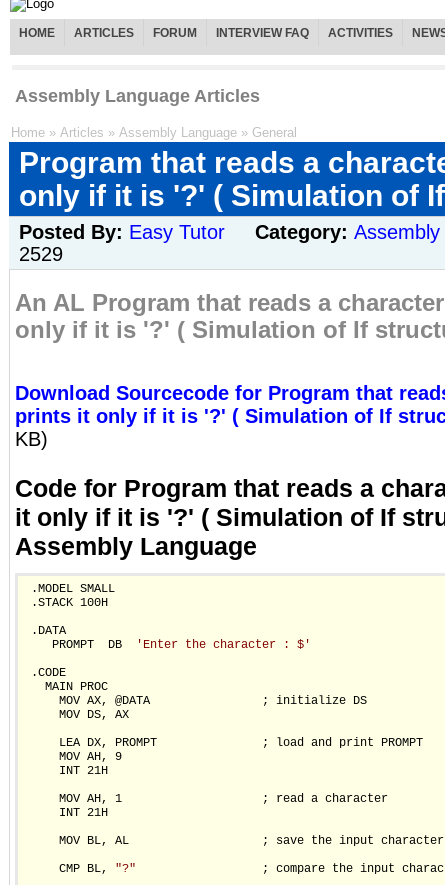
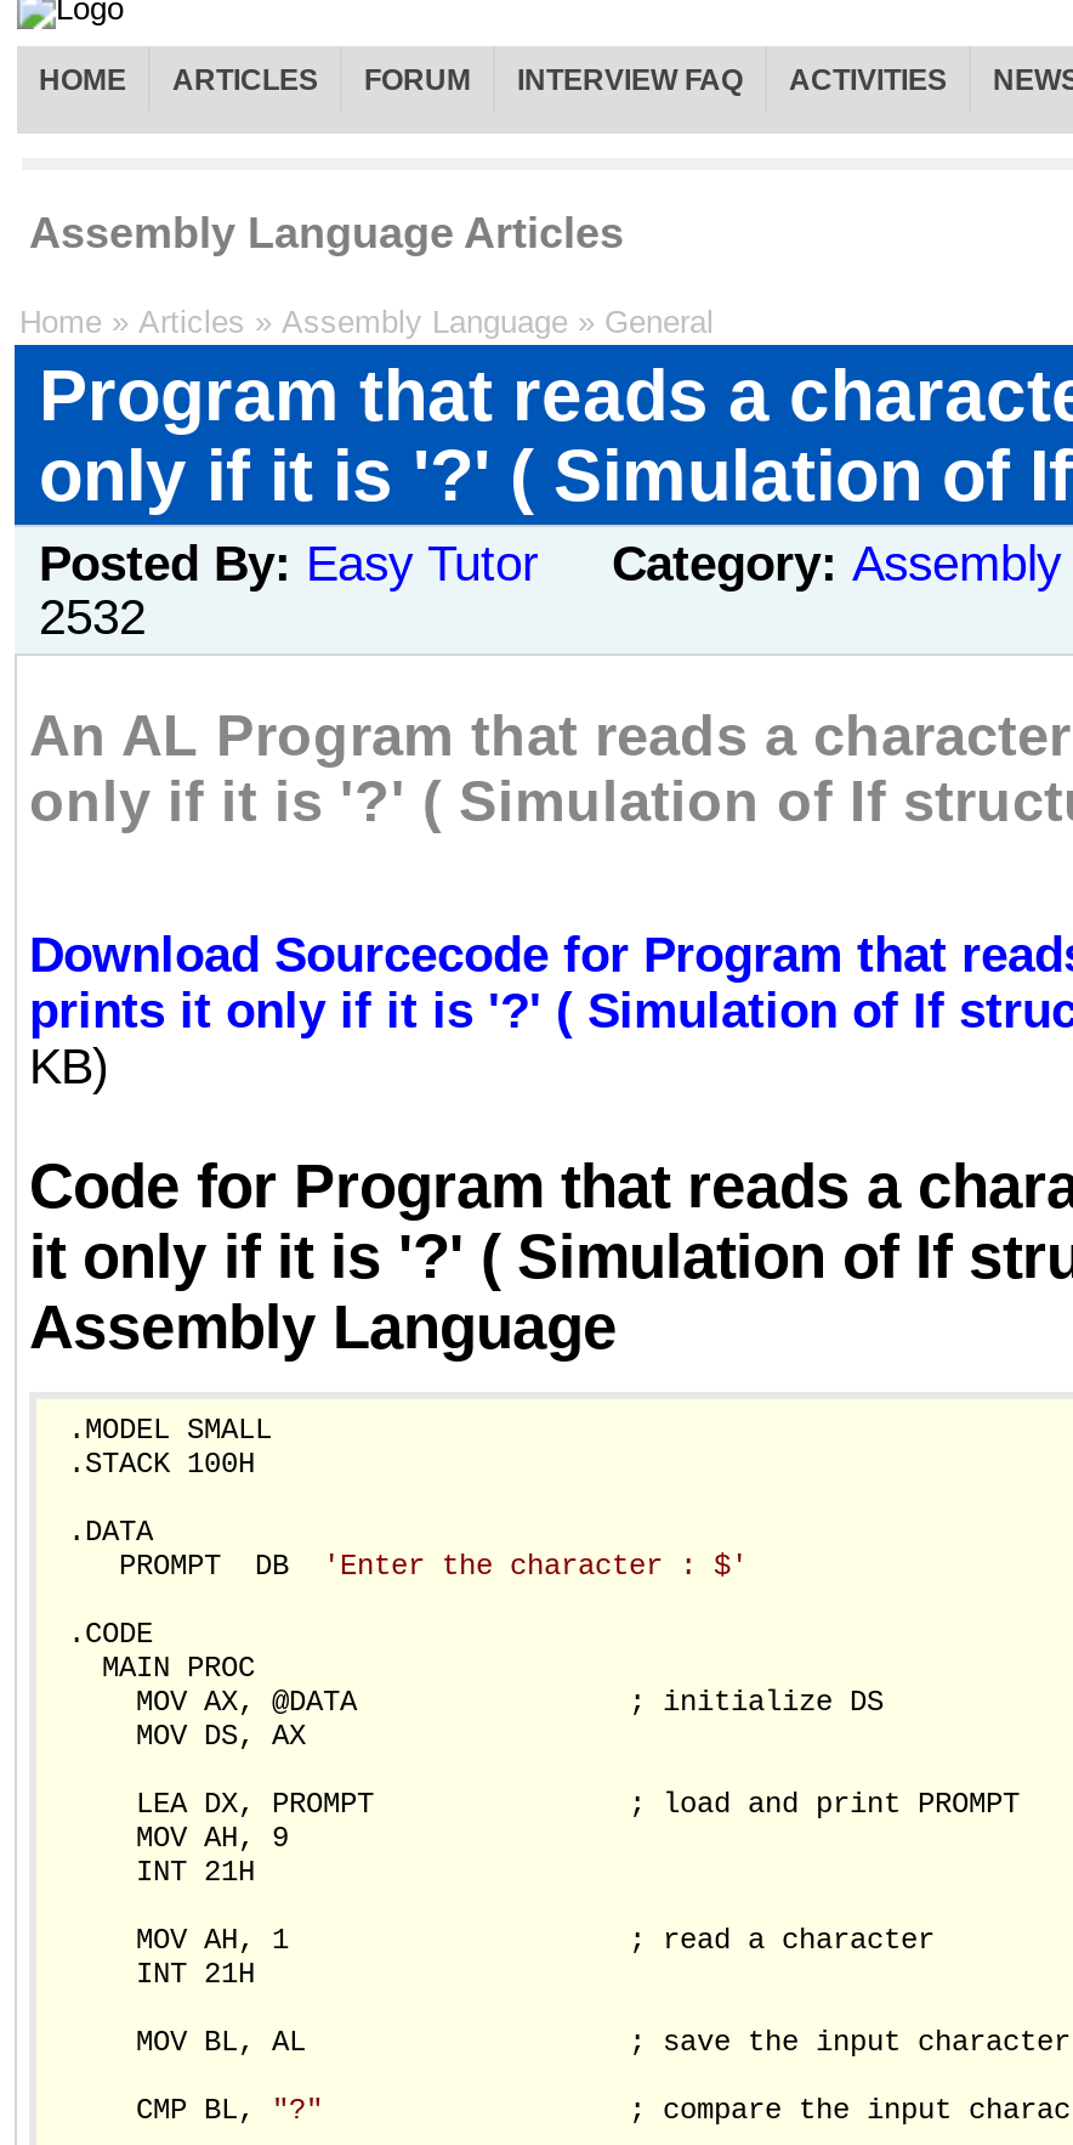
- 2529
+ 2532
